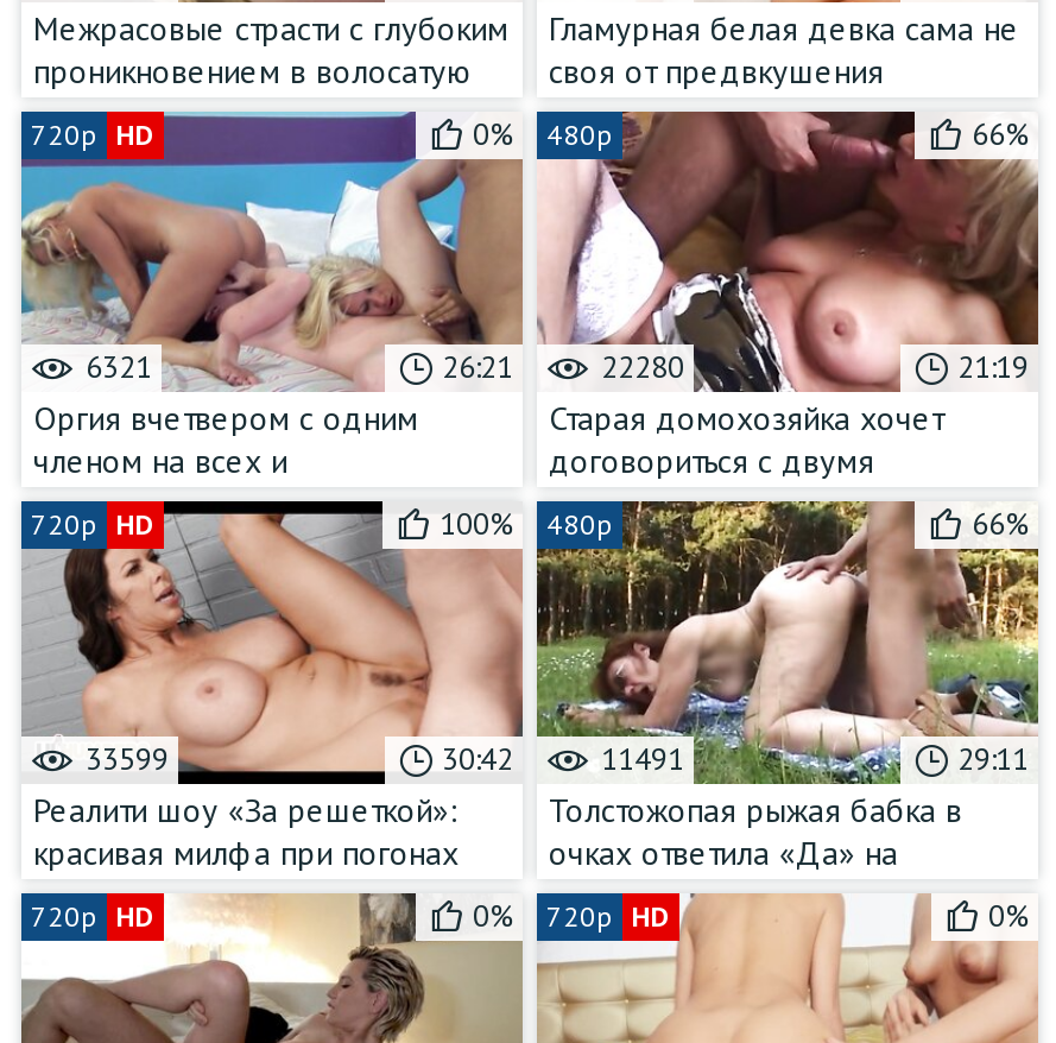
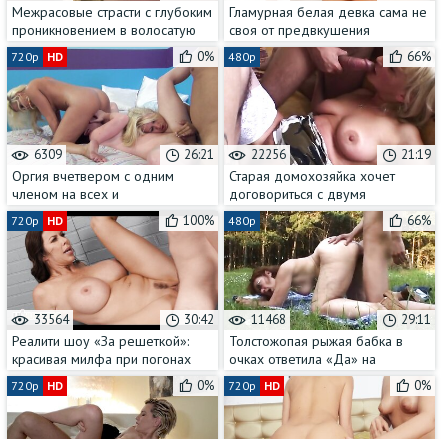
- 6321
+ 6309

- 26:21 22280
+ 26:21 22256

- 33599
+ 33564

- 30:42 11491
+ 30:42 11468
